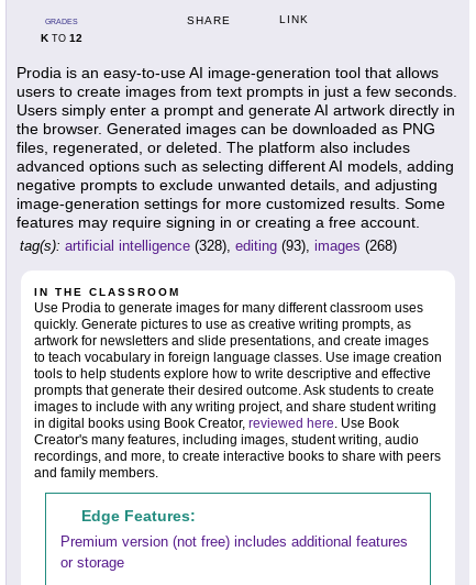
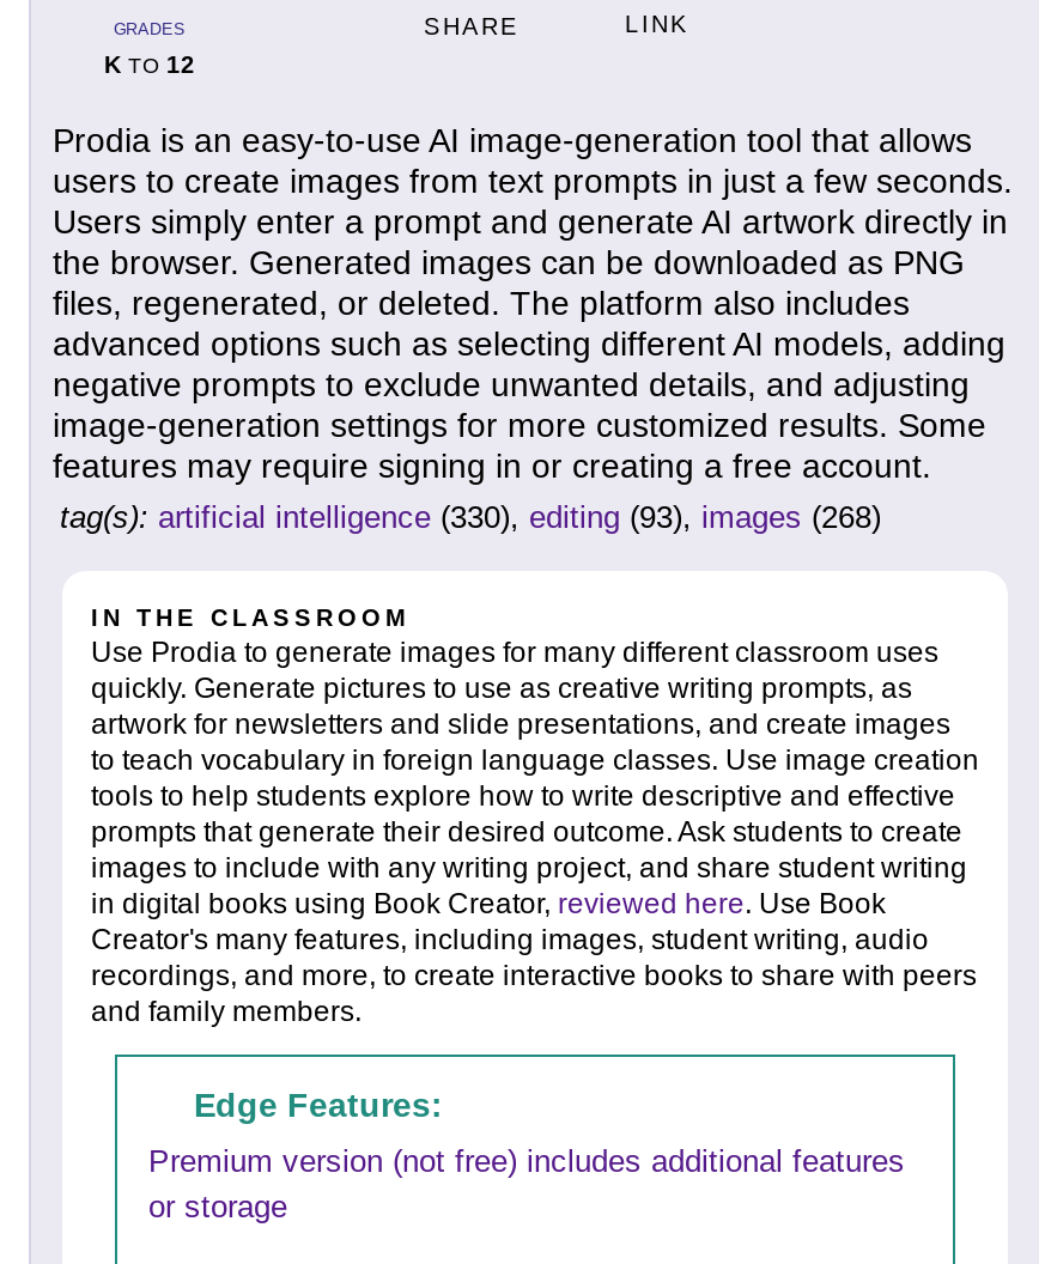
- tag(s): artificial intelligence (328), editing (93), images (268)
+ tag(s): artificial intelligence (330), editing (93), images (268)
